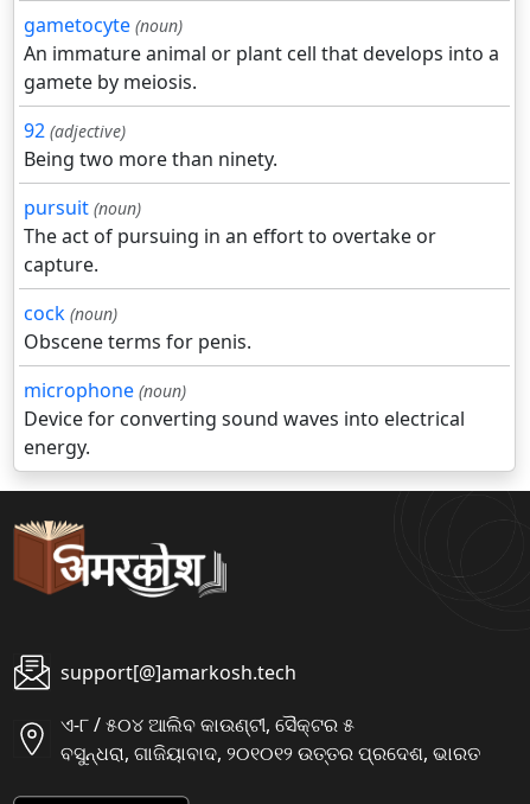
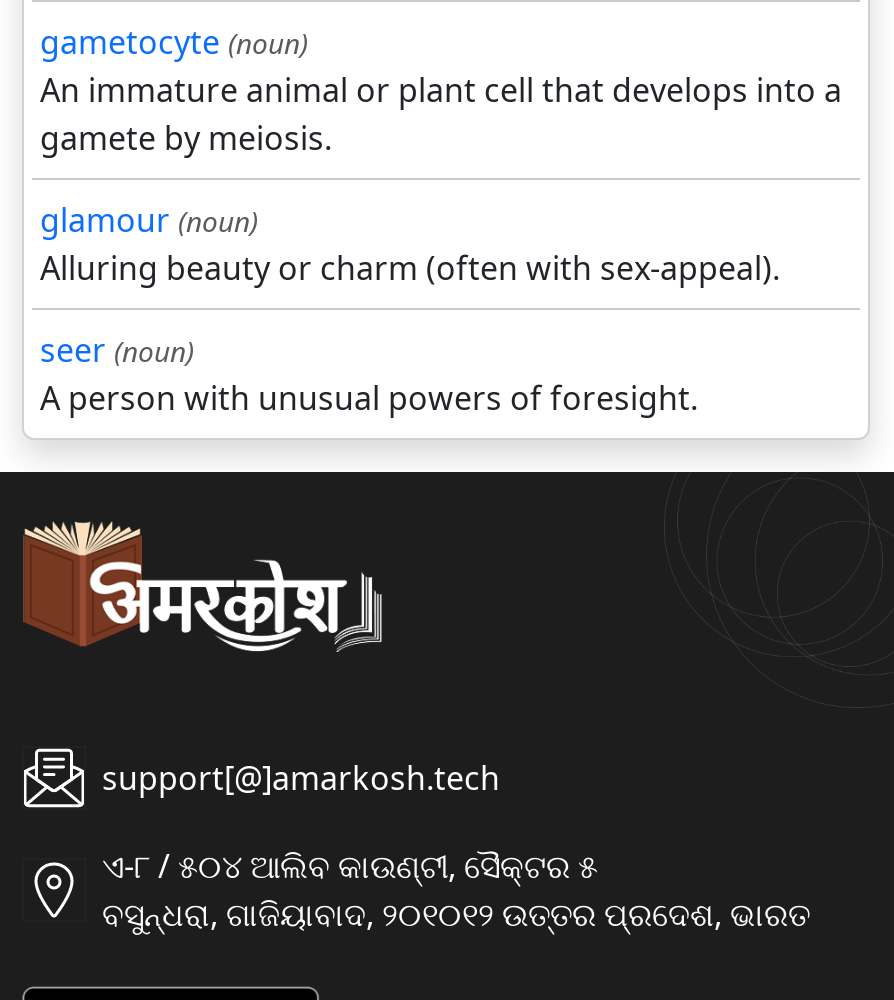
- 92 (adjective)
- Being two more than ninety.
- pursuit (noun)
- The act of pursuing in an effort to overtake or
- capture.
- cock (noun)
- Obscene terms for penis.
- microphone (noun)
- Device for converting sound waves into electrical
- energy.
+ glamour (noun)
+ Alluring beauty or charm (often with sex-appeal).
+ seer (noun)
+ A person with unusual powers of foresight.
